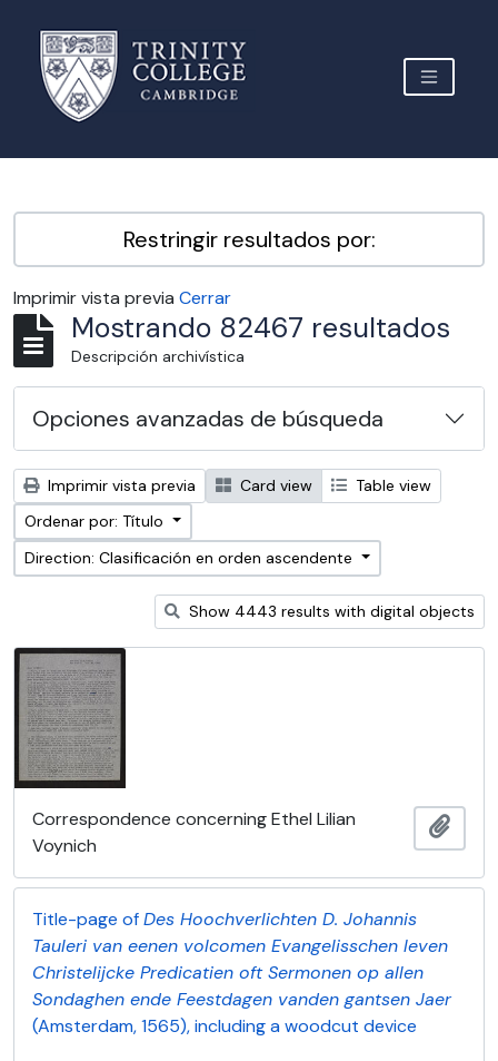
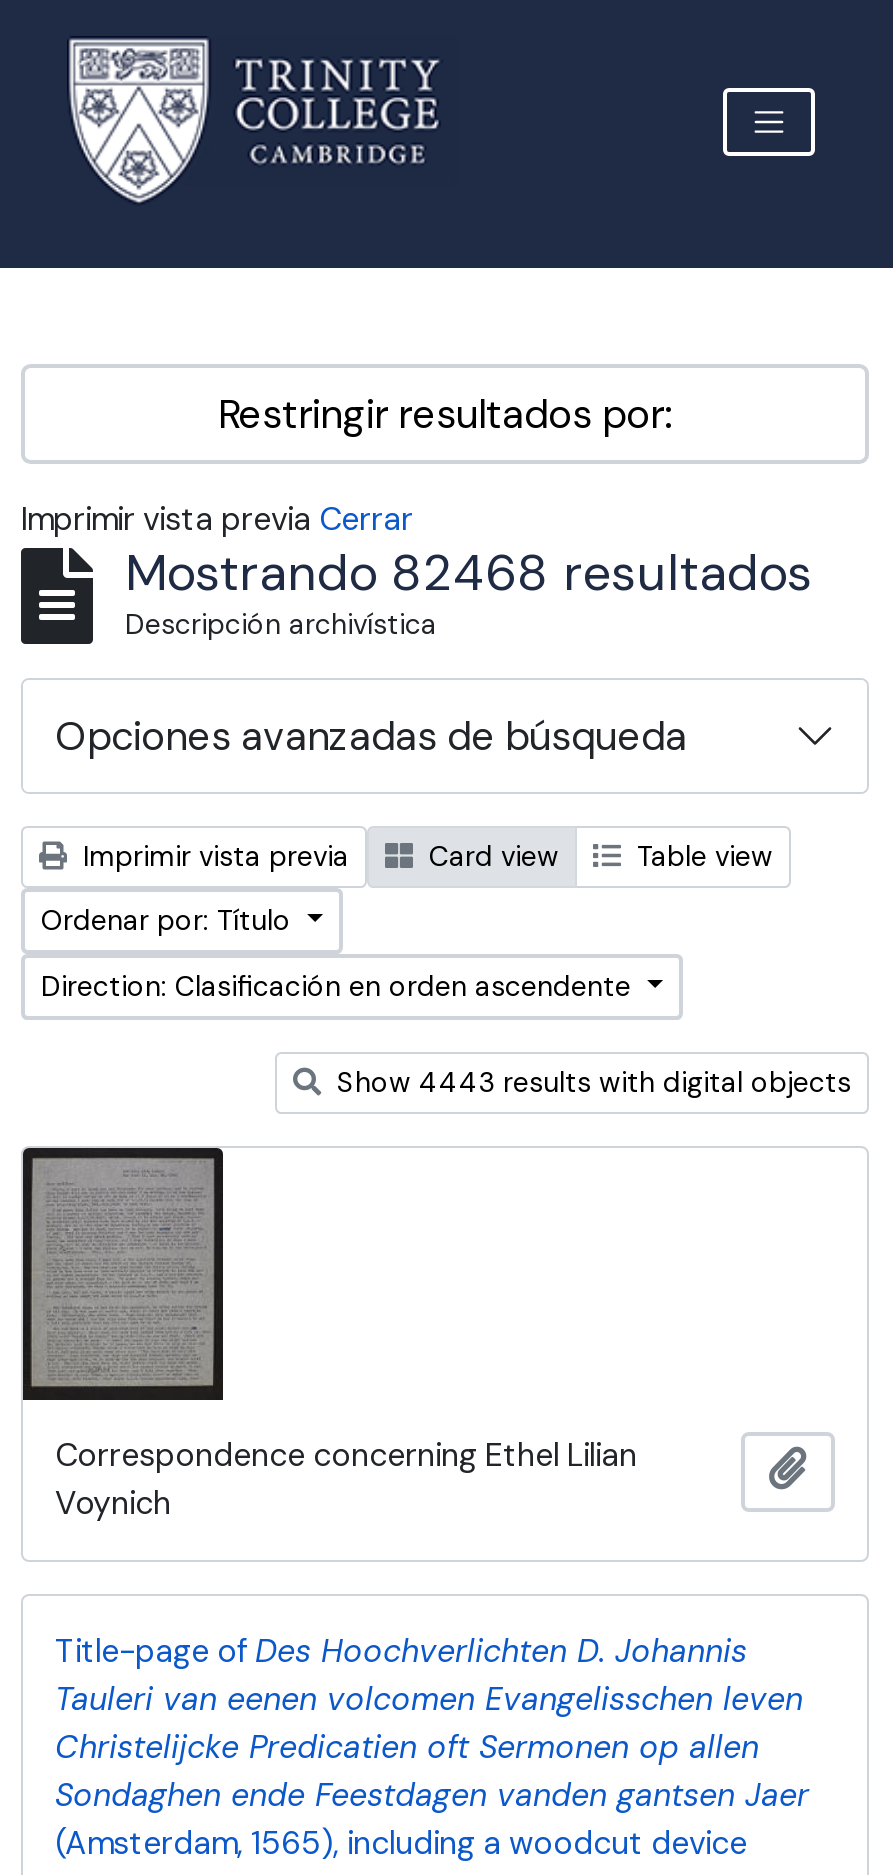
- Mostrando 82467 resultados
+ Mostrando 82468 resultados
